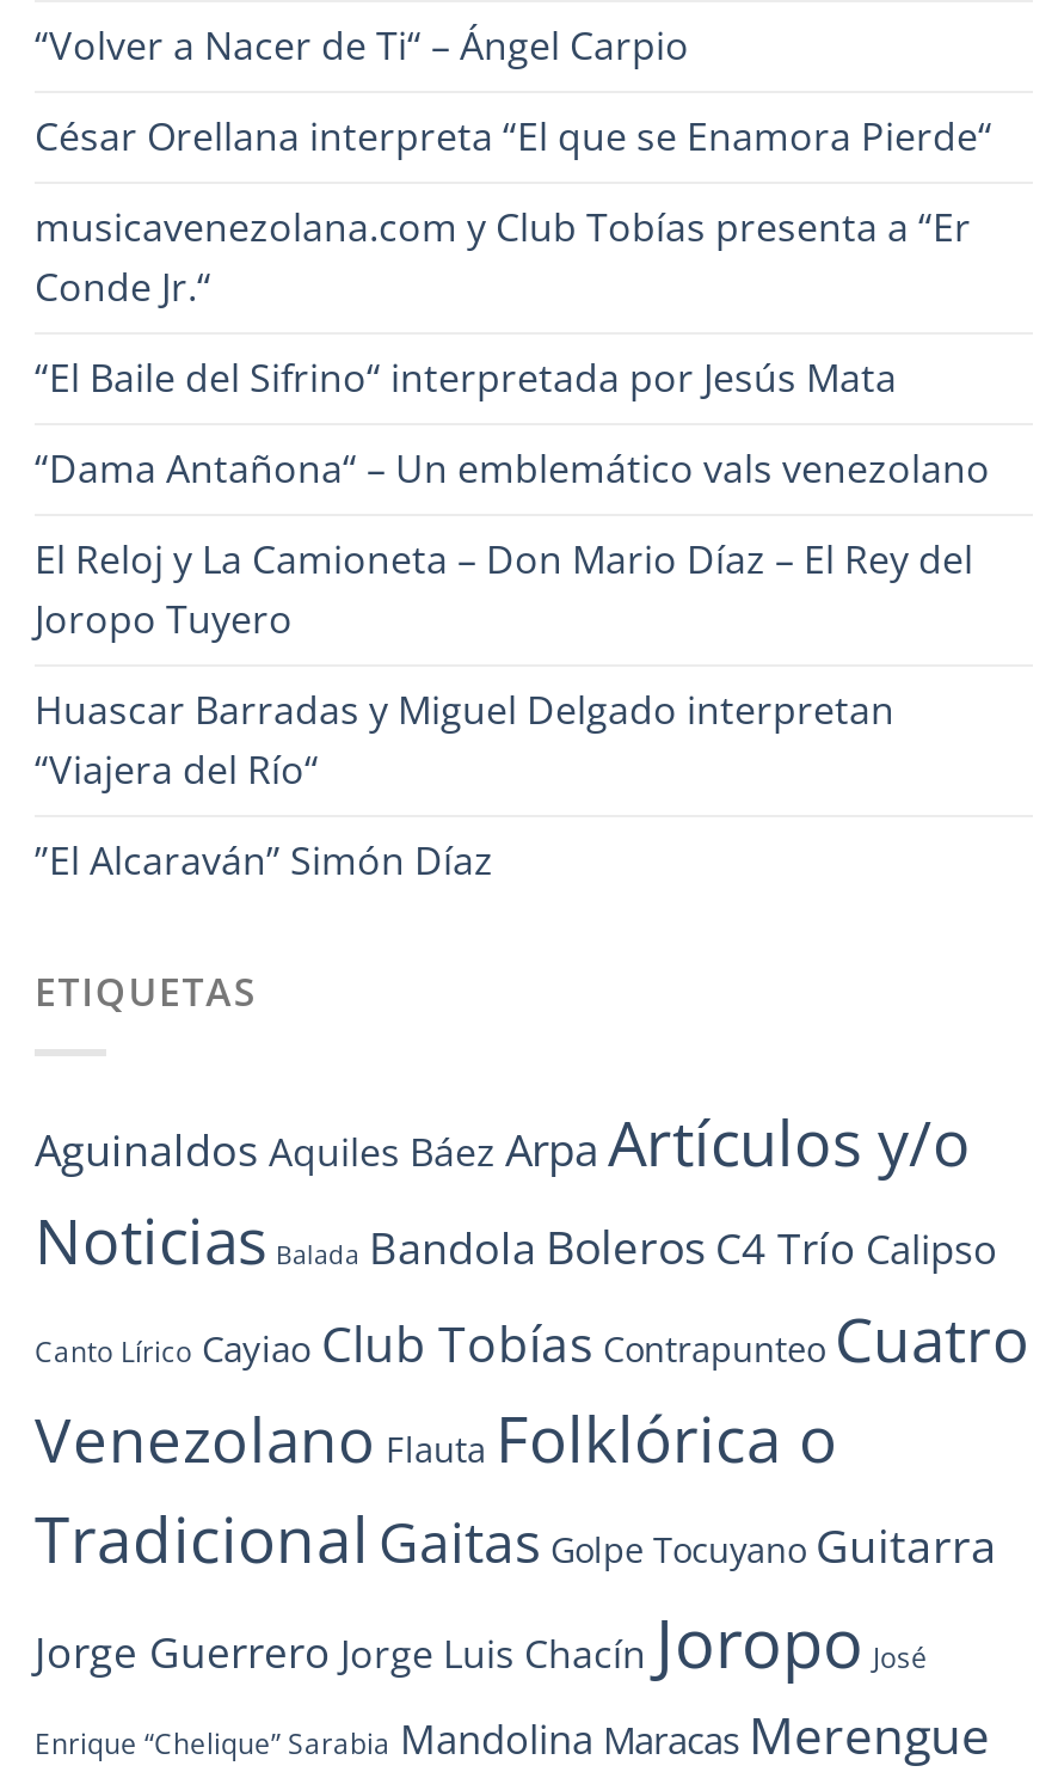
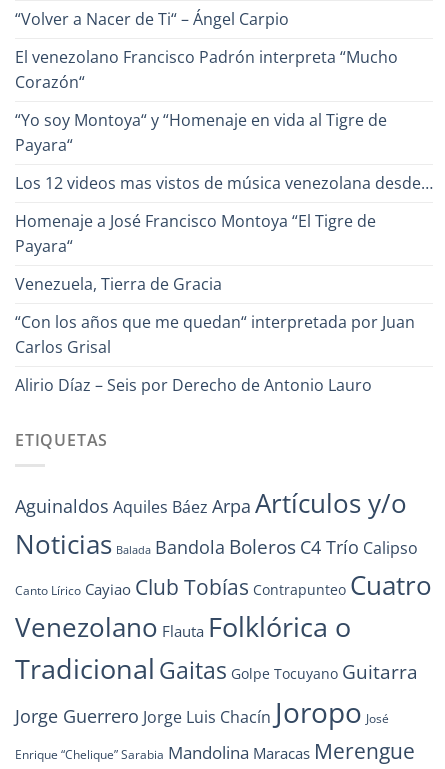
- César Orellana interpreta “El que se Enamora Pierde“
+ El venezolano Francisco Padrón interpreta “Mucho
+ Corazón“

- musicavenezolana.com y Club Tobías presenta a “Er
- Conde Jr.“
+ “Yo soy Montoya“ y “Homenaje en vida al Tigre de
+ Payara“

- “El Baile del Sifrino“ interpretada por Jesús Mata
+ Los 12 videos mas vistos de música venezolana desde…

- “Dama Antañona“ – Un emblemático vals venezolano
+ Homenaje a José Francisco Montoya “El Tigre de
+ Payara“

- El Reloj y La Camioneta – Don Mario Díaz – El Rey del
- Joropo Tuyero
+ Venezuela, Tierra de Gracia

- Huascar Barradas y Miguel Delgado interpretan
- “Viajera del Río“
+ “Con los años que me quedan“ interpretada por Juan
+ Carlos Grisal

- ”El Alcaraván” Simón Díaz
+ Alirio Díaz – Seis por Derecho de Antonio Lauro
